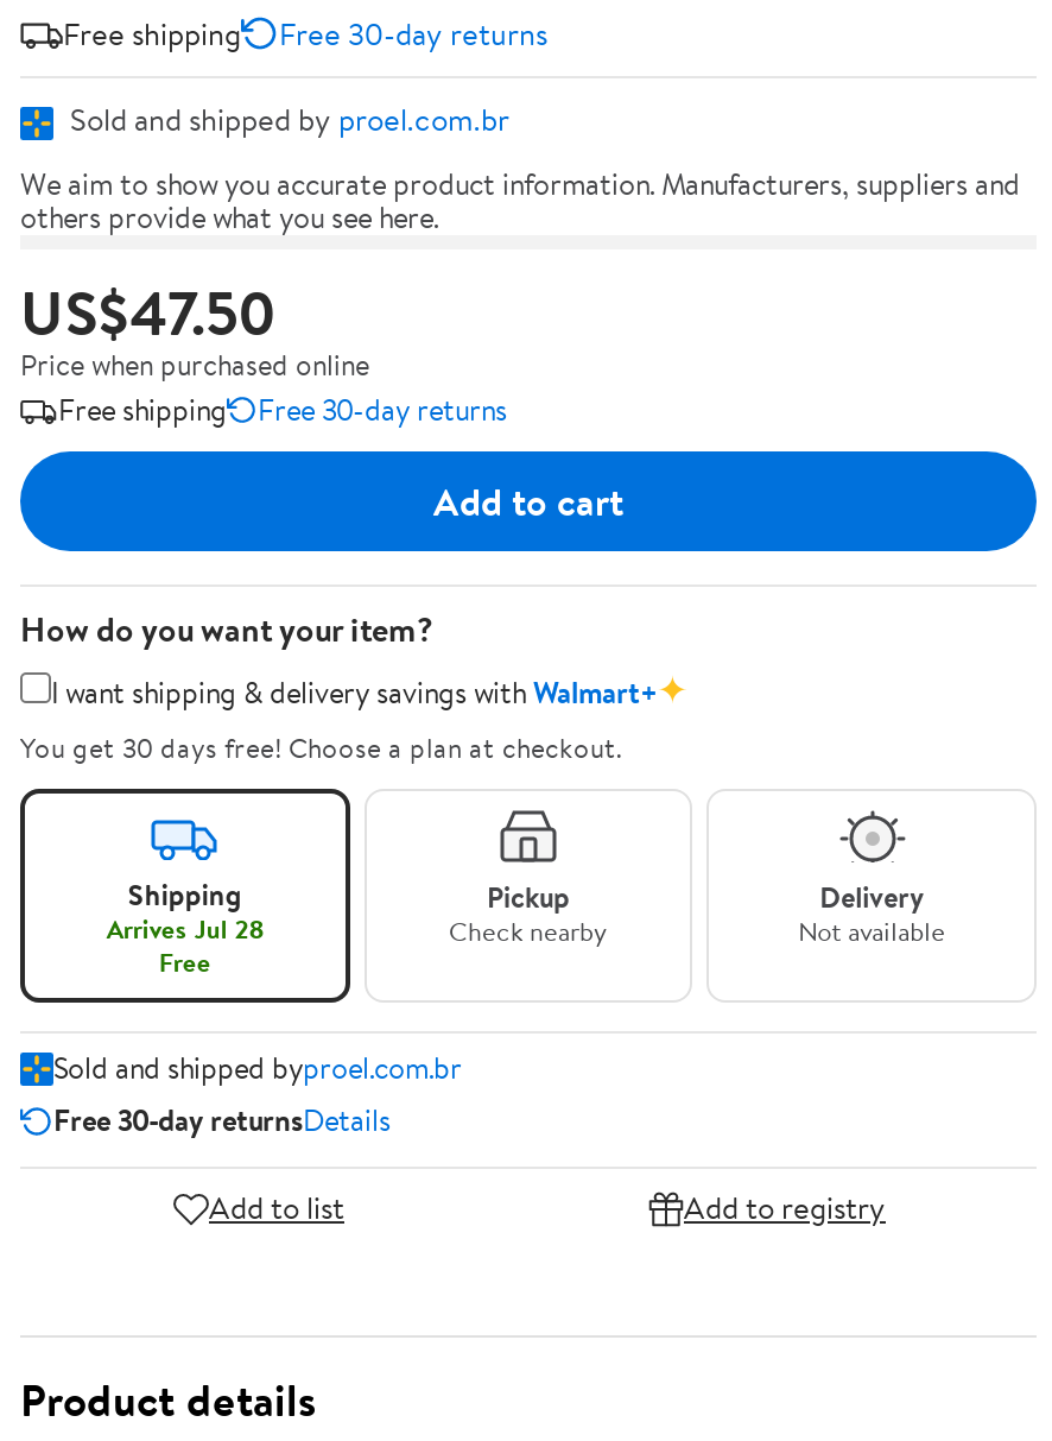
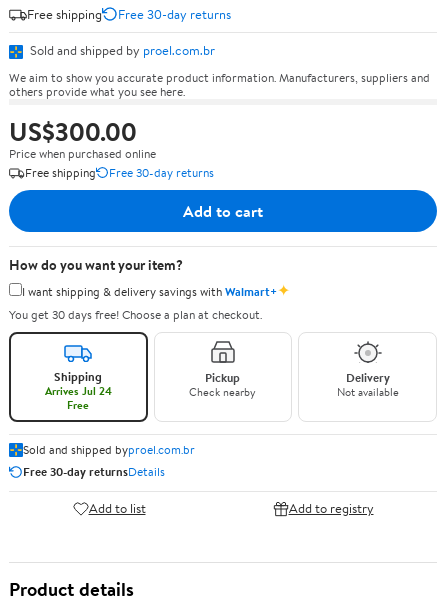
- US$47.50
+ US$300.00

- Arrives Jul 28
+ Arrives Jul 24
